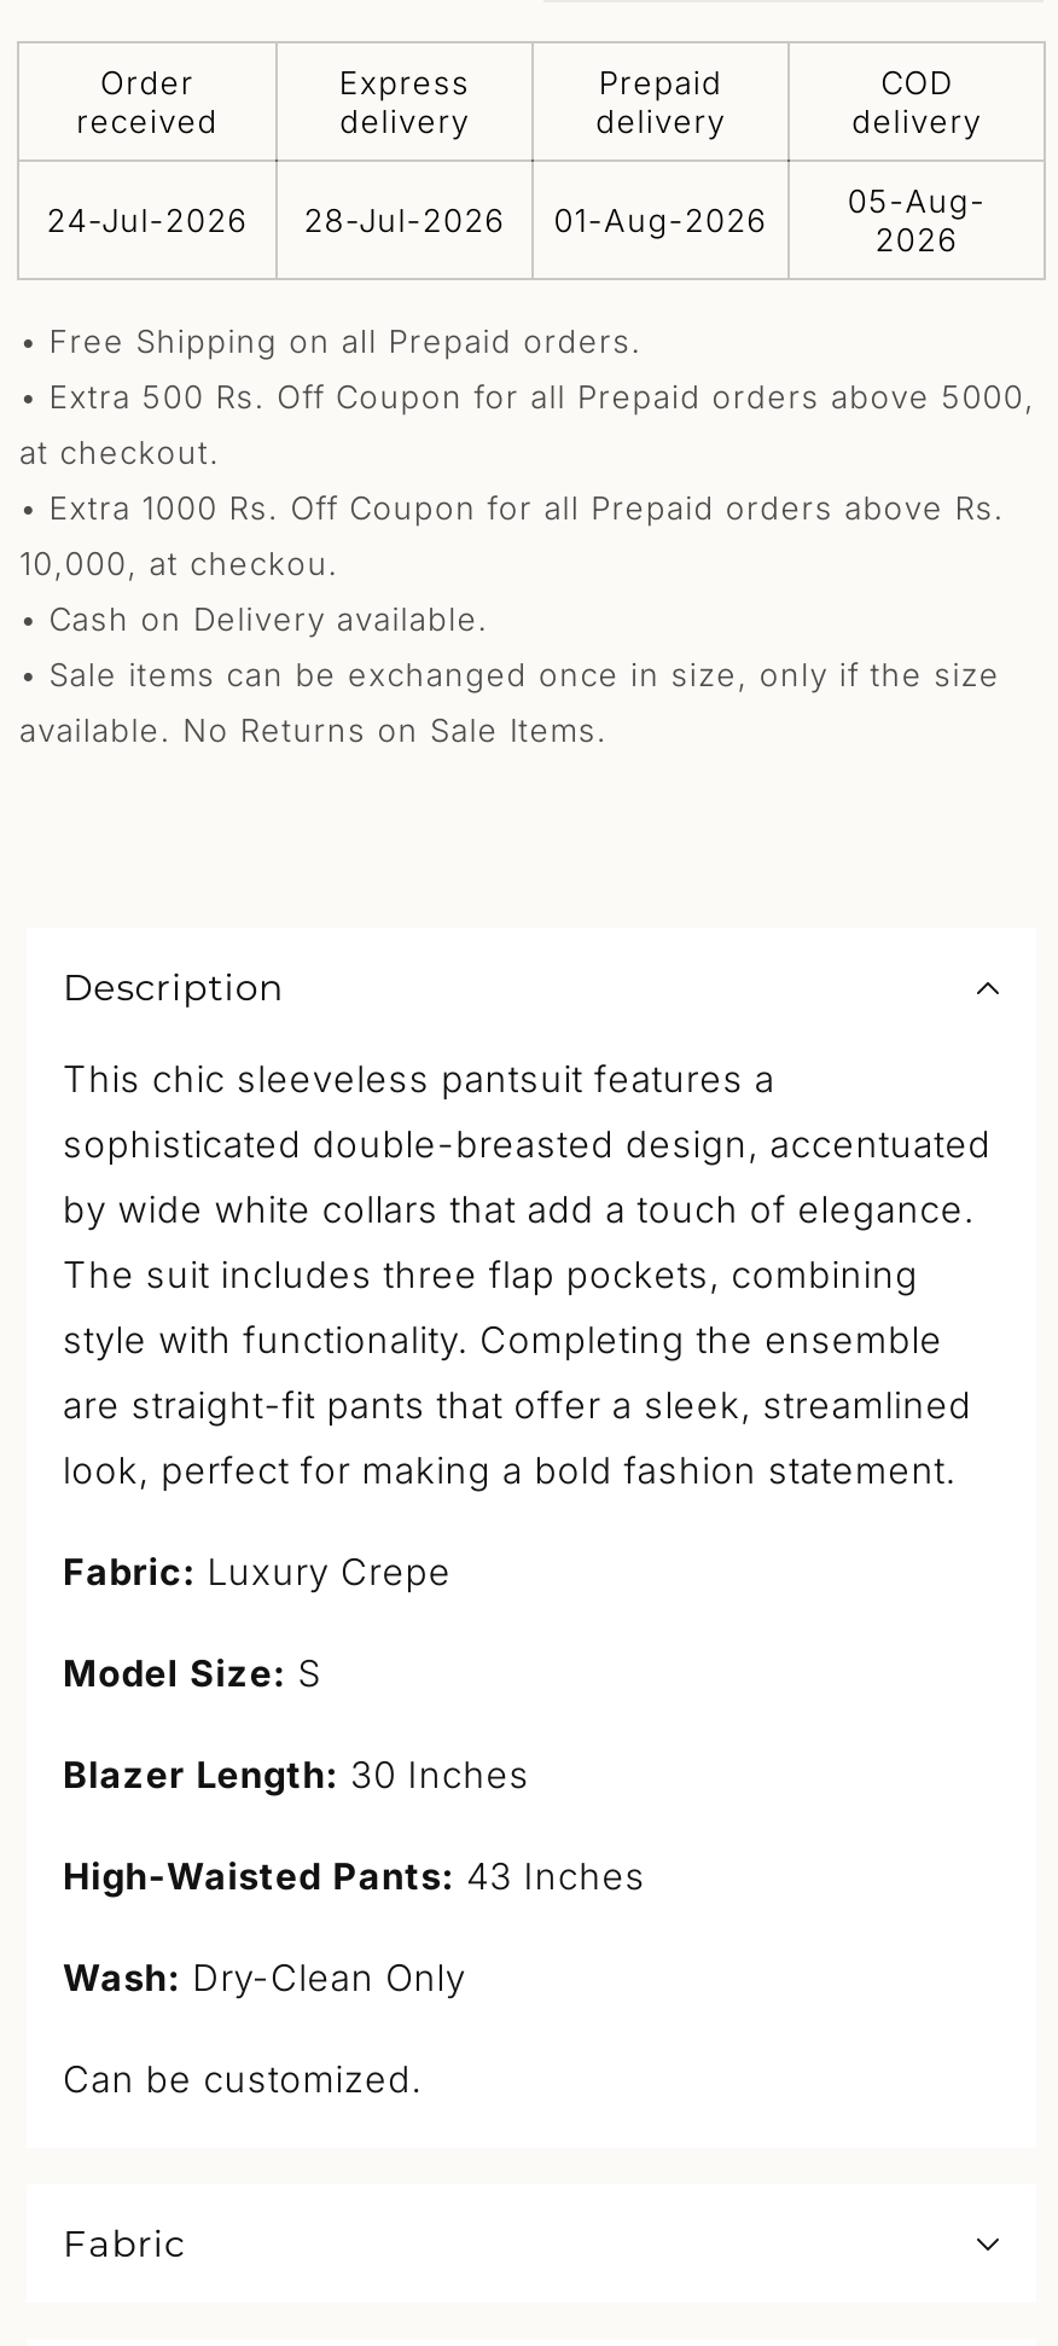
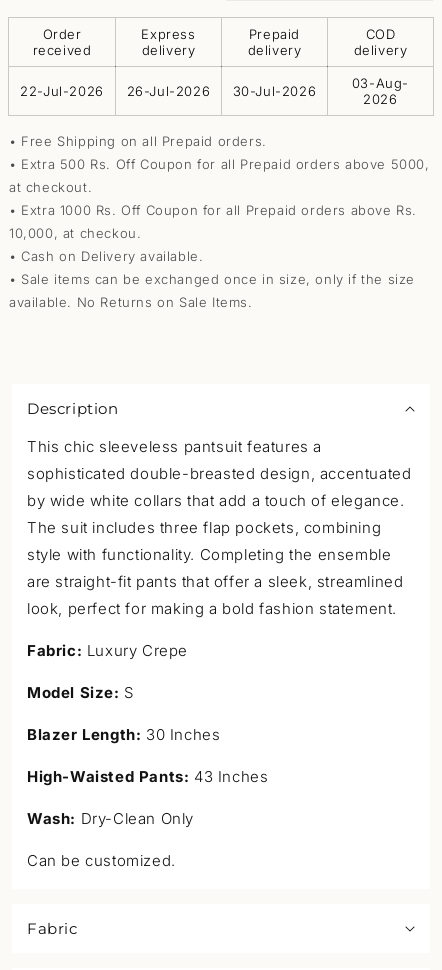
- 24-Jul-2026
- 28-Jul-2026
- 01-Aug-2026
- 05-Aug-
+ 22-Jul-2026
+ 26-Jul-2026
+ 30-Jul-2026
+ 03-Aug-
